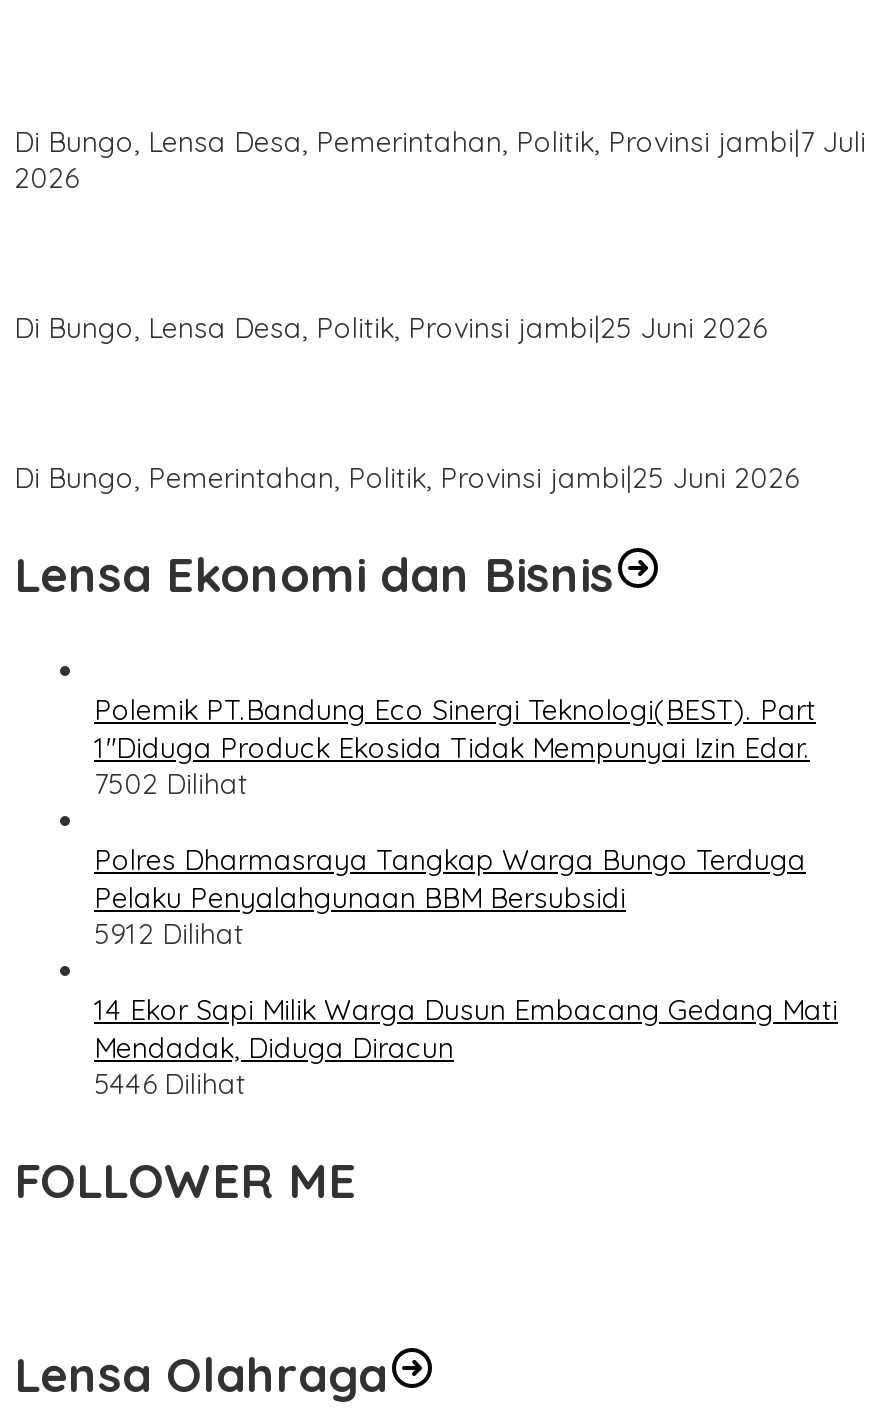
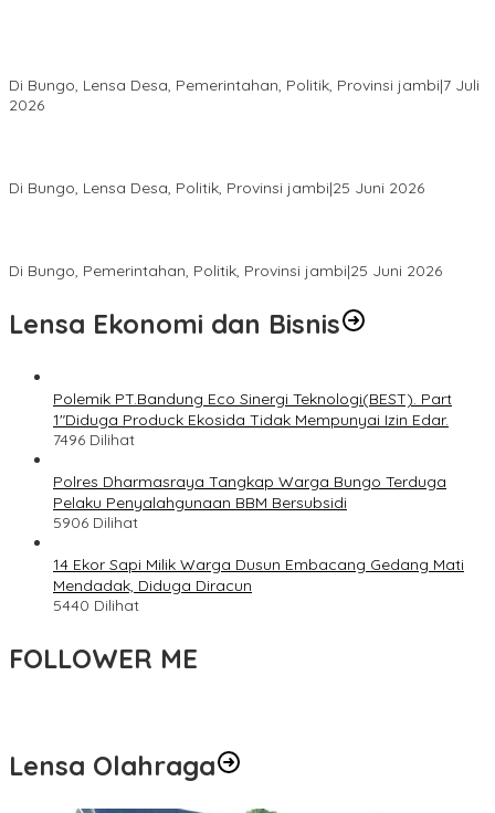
- 7502 Dilihat
+ 7496 Dilihat

- 5912 Dilihat
+ 5906 Dilihat

- 5446 Dilihat
+ 5440 Dilihat
